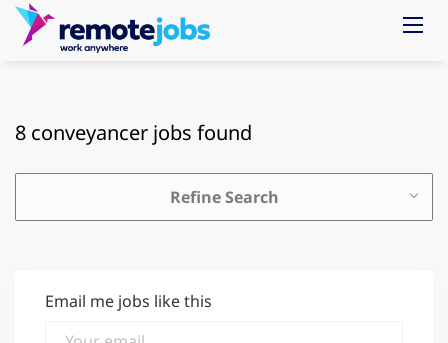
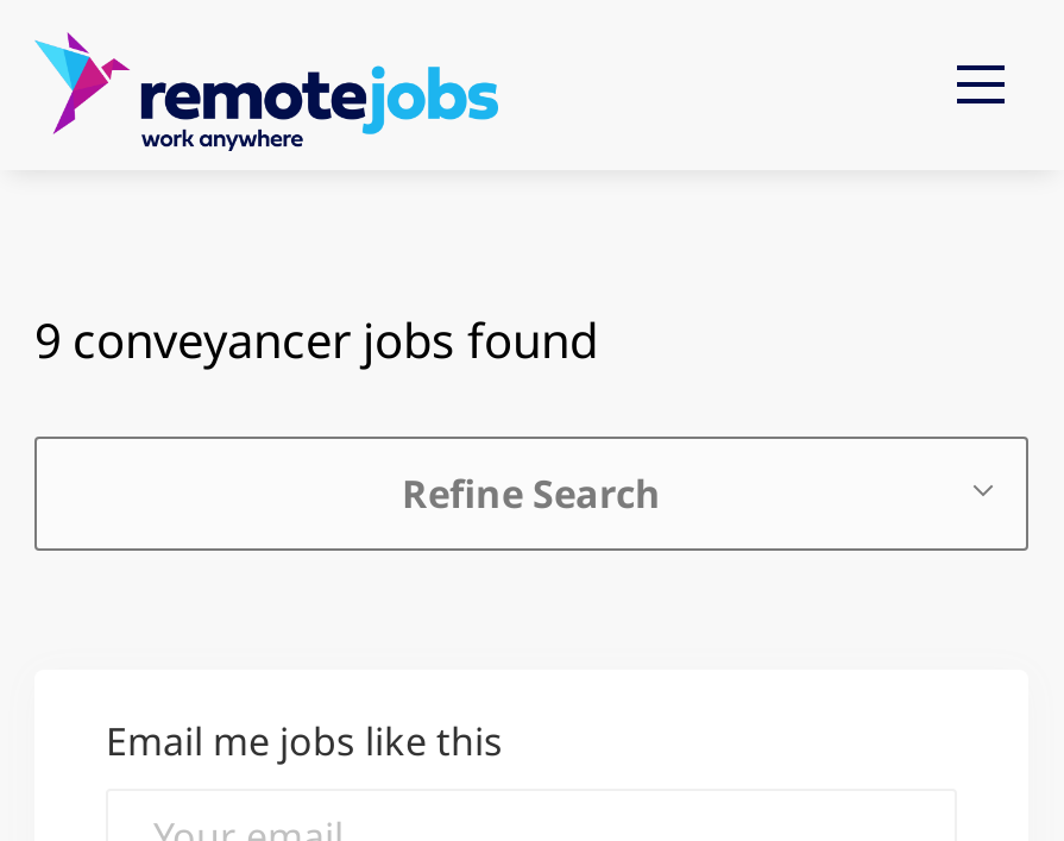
- 8 conveyancer jobs found
+ 9 conveyancer jobs found
